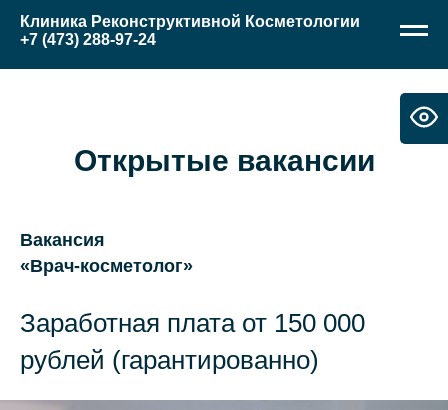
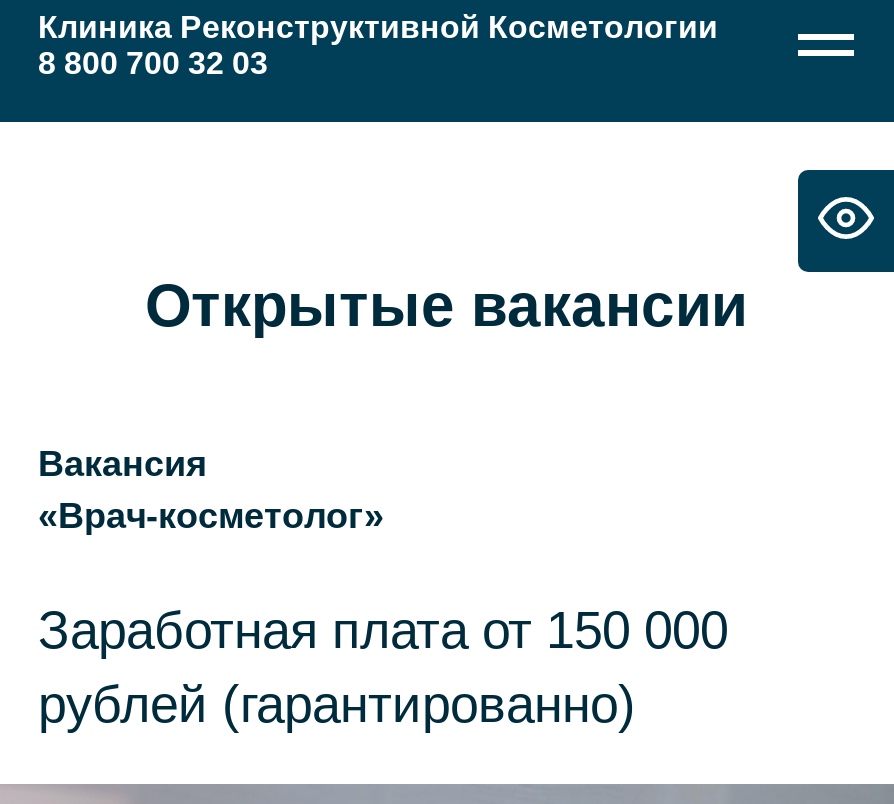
- +7 (473) 288-97-24
+ 8 800 700 32 03
